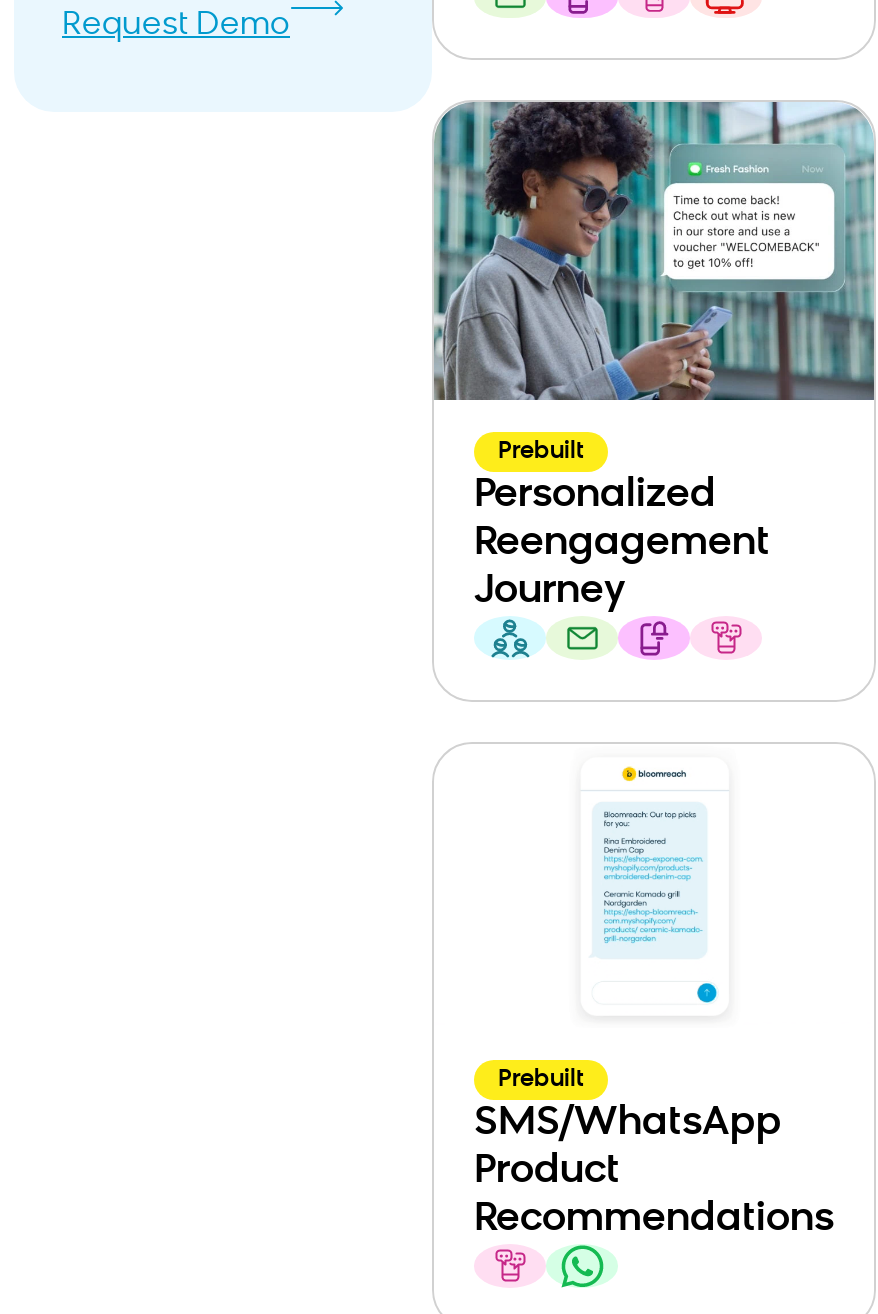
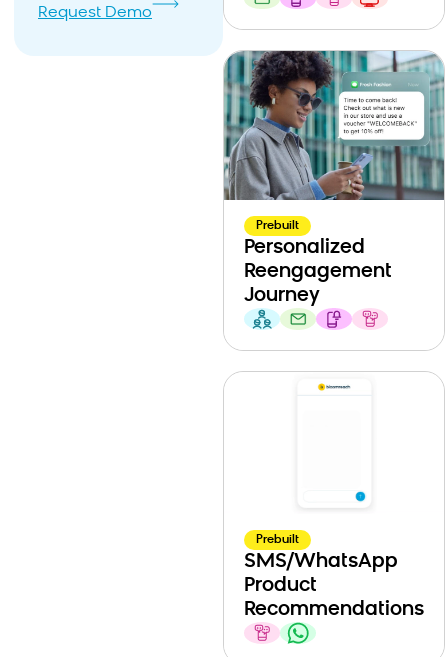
- [image]
